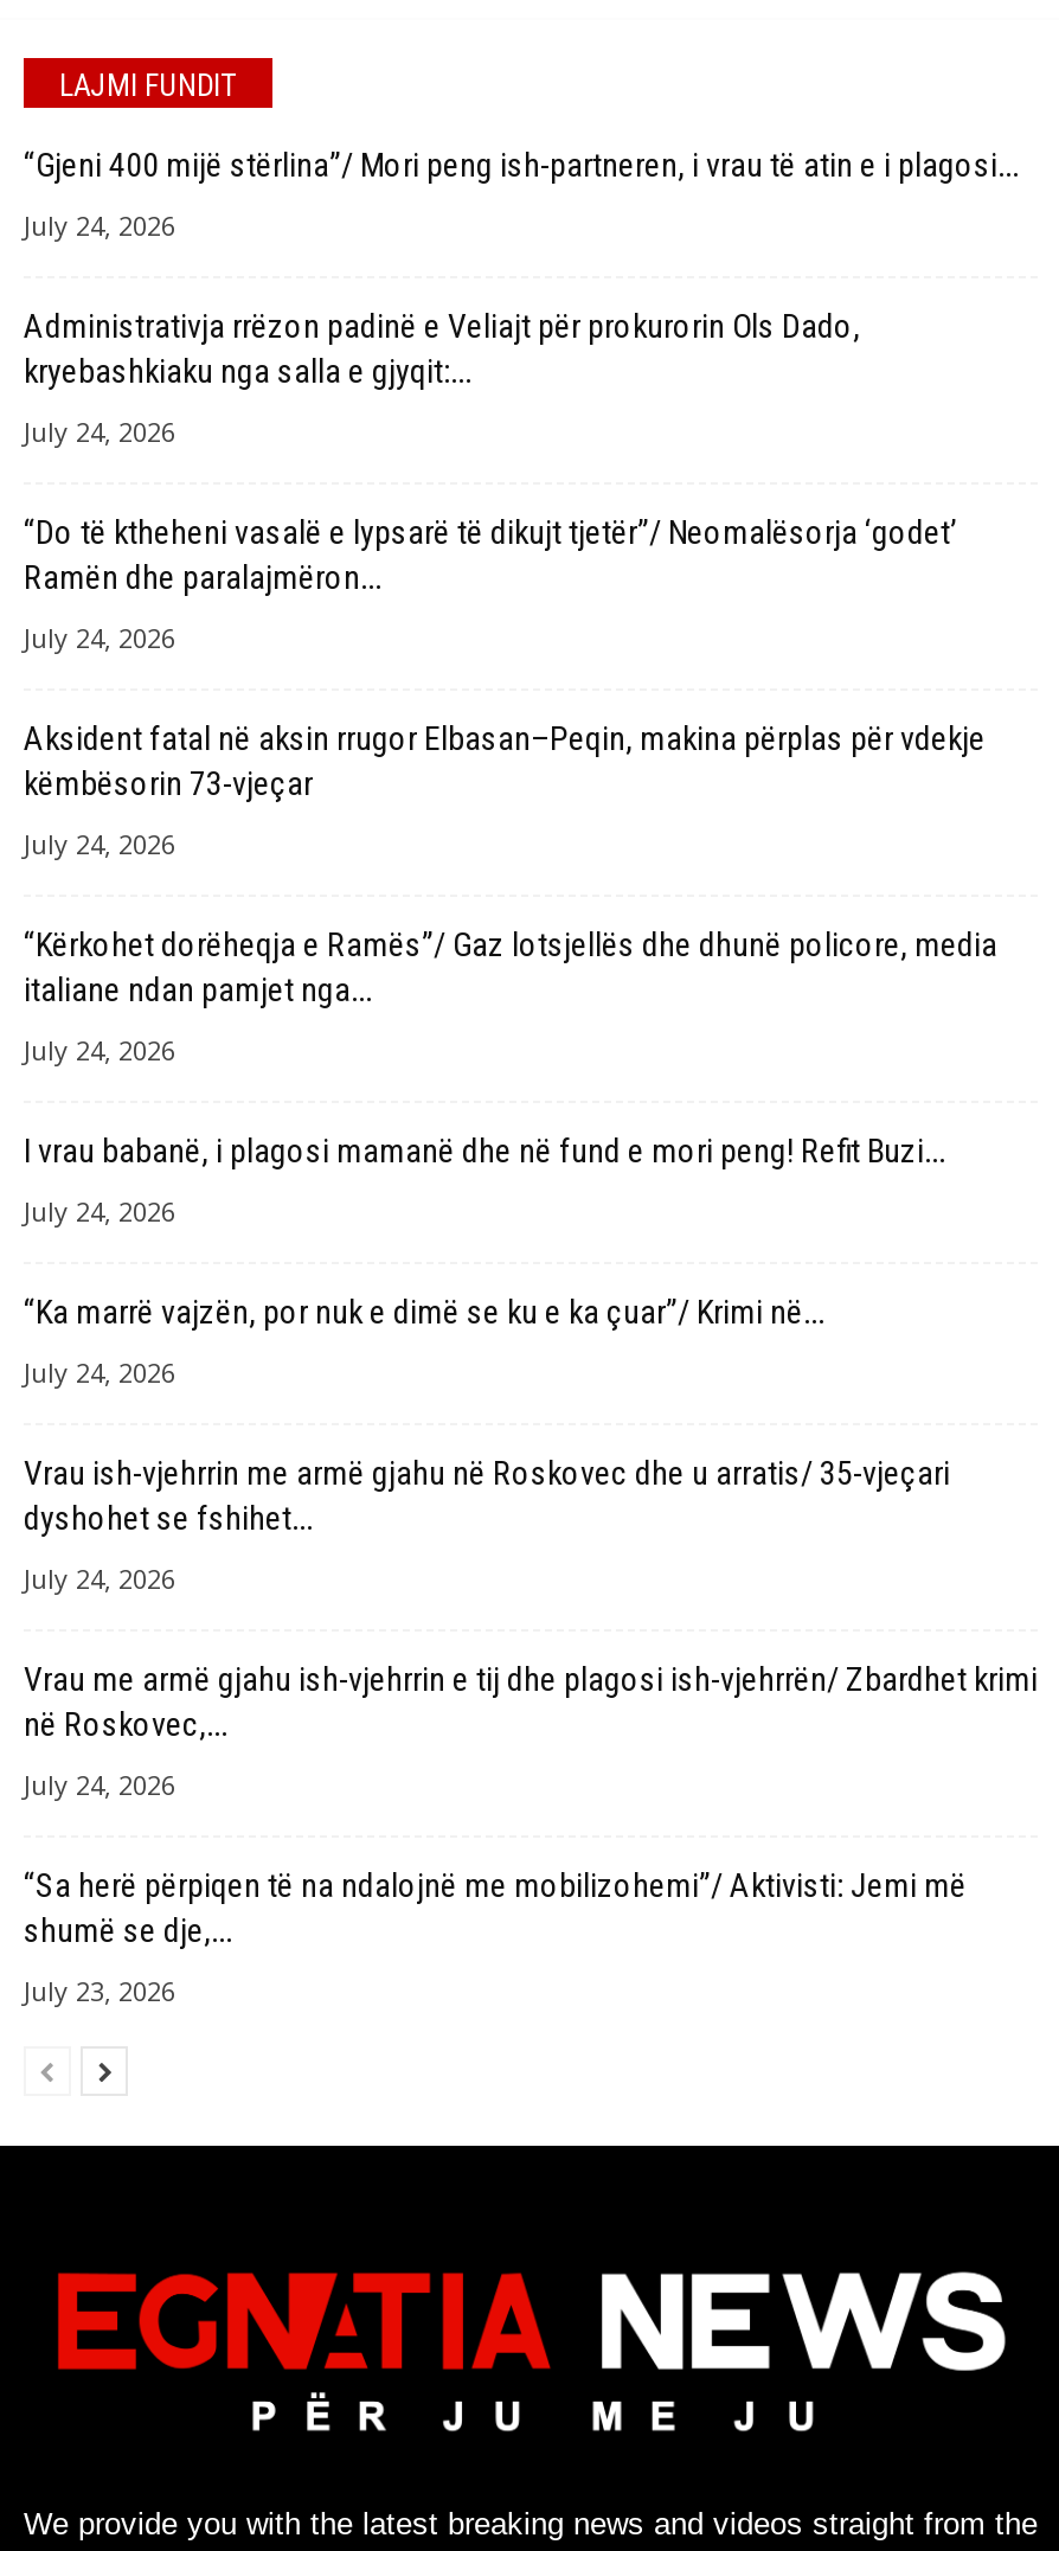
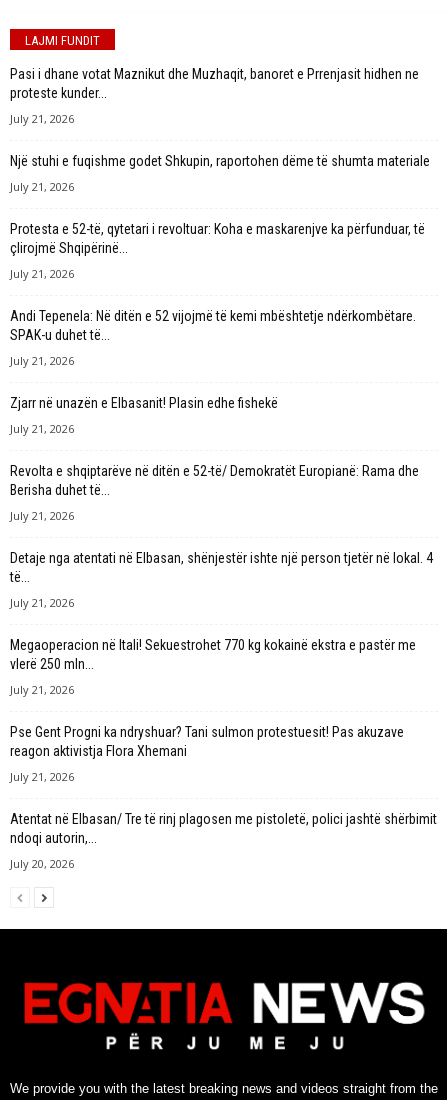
- “Gjeni 400 mijë stërlina”/ Mori peng ish-partneren, i vrau të atin e i plagosi...
+ Pasi i dhane votat Maznikut dhe Muzhaqit, banoret e Prrenjasit hidhen ne
+ proteste kunder...

- July 24, 2026
+ July 21, 2026

- Administrativja rrëzon padinë e Veliajt për prokurorin Ols Dado,
- kryebashkiaku nga salla e gjyqit:...
+ Një stuhi e fuqishme godet Shkupin, raportohen dëme të shumta materiale

- July 24, 2026
+ July 21, 2026

- “Do të ktheheni vasalë e lypsarë të dikujt tjetër”/ Neomalësorja ‘godet’
- Ramën dhe paralajmëron...
+ Protesta e 52-të, qytetari i revoltuar: Koha e maskarenjve ka përfunduar, të
+ çlirojmë Shqipërinë...

- July 24, 2026
+ July 21, 2026

- Aksident fatal në aksin rrugor Elbasan–Peqin, makina përplas për vdekje
- këmbësorin 73-vjeçar
+ Andi Tepenela: Në ditën e 52 vijojmë të kemi mbështetje ndërkombëtare.
+ SPAK-u duhet të...

- July 24, 2026
+ July 21, 2026

- “Kërkohet dorëheqja e Ramës”/ Gaz lotsjellës dhe dhunë policore, media
- italiane ndan pamjet nga...
+ Zjarr në unazën e Elbasanit! Plasin edhe fishekë

- July 24, 2026
+ July 21, 2026

- I vrau babanë, i plagosi mamanë dhe në fund e mori peng! Refit Buzi...
+ Revolta e shqiptarëve në ditën e 52-të/ Demokratët Europianë: Rama dhe
+ Berisha duhet të...

- July 24, 2026
+ July 21, 2026

- “Ka marrë vajzën, por nuk e dimë se ku e ka çuar”/ Krimi në...
+ Detaje nga atentati në Elbasan, shënjestër ishte një person tjetër në lokal. 4
+ të...

- July 24, 2026
+ July 21, 2026

- Vrau ish-vjehrrin me armë gjahu në Roskovec dhe u arratis/ 35-vjeçari
- dyshohet se fshihet...
+ Megaoperacion në Itali! Sekuestrohet 770 kg kokainë ekstra e pastër me
+ vlerë 250 mln...

- July 24, 2026
+ July 21, 2026

- Vrau me armë gjahu ish-vjehrrin e tij dhe plagosi ish-vjehrrën/ Zbardhet krimi
- në Roskovec,...
+ Pse Gent Progni ka ndryshuar? Tani sulmon protestuesit! Pas akuzave
+ reagon aktivistja Flora Xhemani

- July 24, 2026
+ July 21, 2026

- “Sa herë përpiqen të na ndalojnë me mobilizohemi”/ Aktivisti: Jemi më
- shumë se dje,...
+ Atentat në Elbasan/ Tre të rinj plagosen me pistoletë, polici jashtë shërbimit
+ ndoqi autorin,...

- July 23, 2026
+ July 20, 2026
